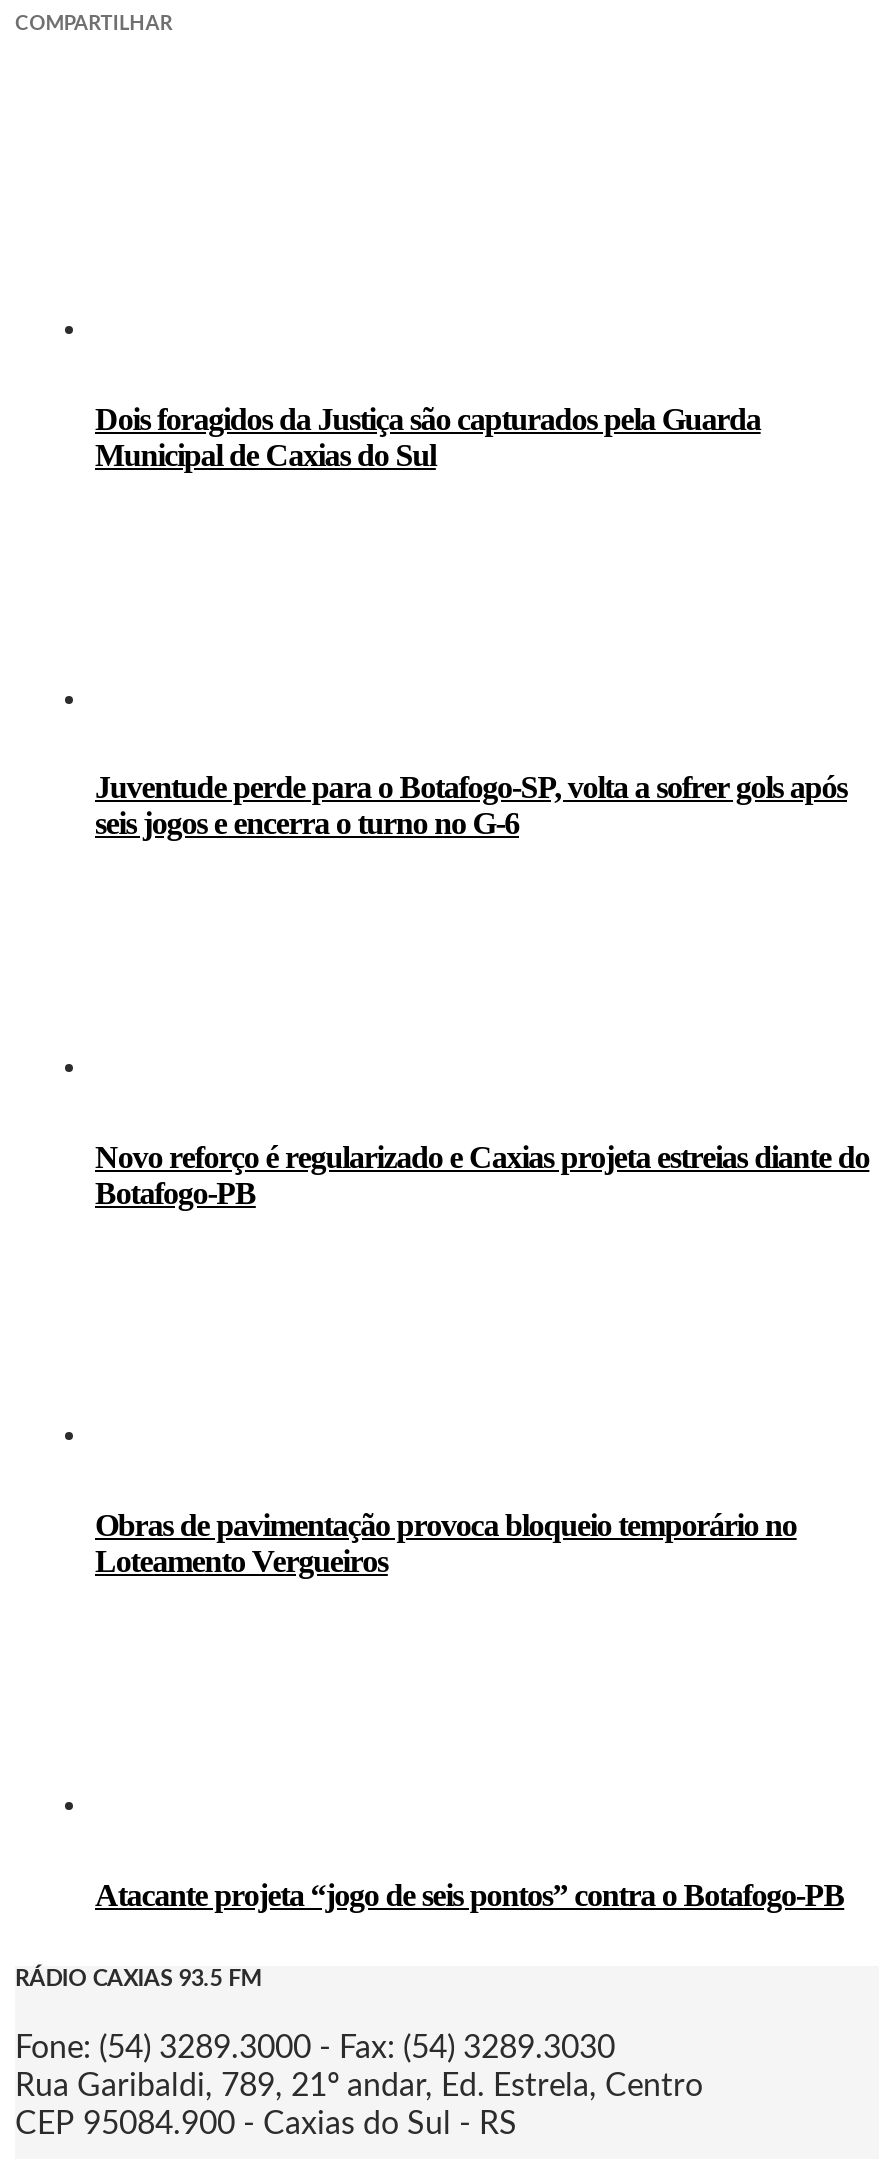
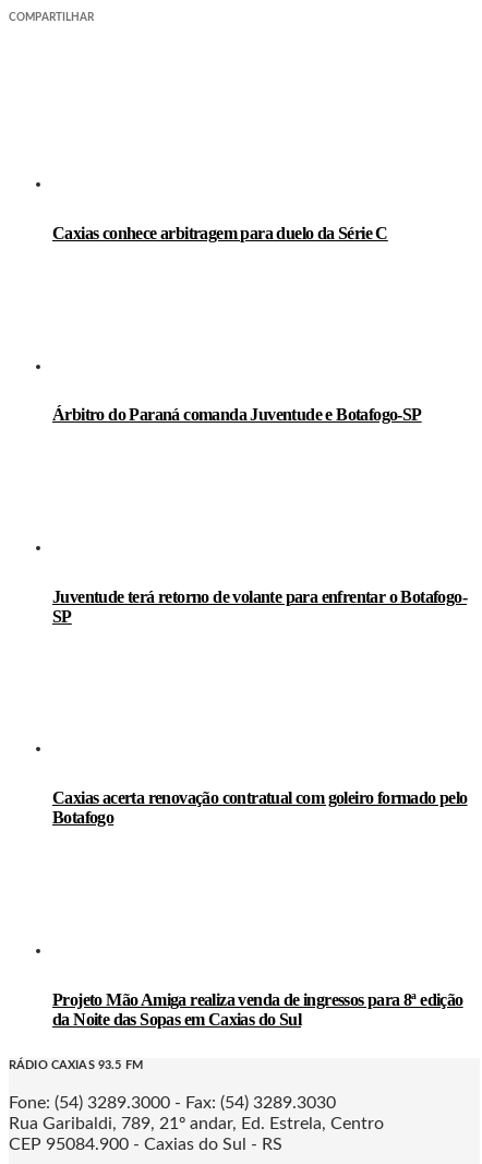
- Dois foragidos da Justiça são capturados pela Guarda
- Municipal de Caxias do Sul
+ Caxias conhece arbitragem para duelo da Série C

- Juventude perde para o Botafogo-SP, volta a sofrer gols após
- seis jogos e encerra o turno no G-6
+ Árbitro do Paraná comanda Juventude e Botafogo-SP

- Novo reforço é regularizado e Caxias projeta estreias diante do
- Botafogo-PB
+ Juventude terá retorno de volante para enfrentar o Botafogo-
+ SP

- Obras de pavimentação provoca bloqueio temporário no
- Loteamento Vergueiros
+ Caxias acerta renovação contratual com goleiro formado pelo
+ Botafogo

- Atacante projeta “jogo de seis pontos” contra o Botafogo-PB
+ Projeto Mão Amiga realiza venda de ingressos para 8ª edição
+ da Noite das Sopas em Caxias do Sul
